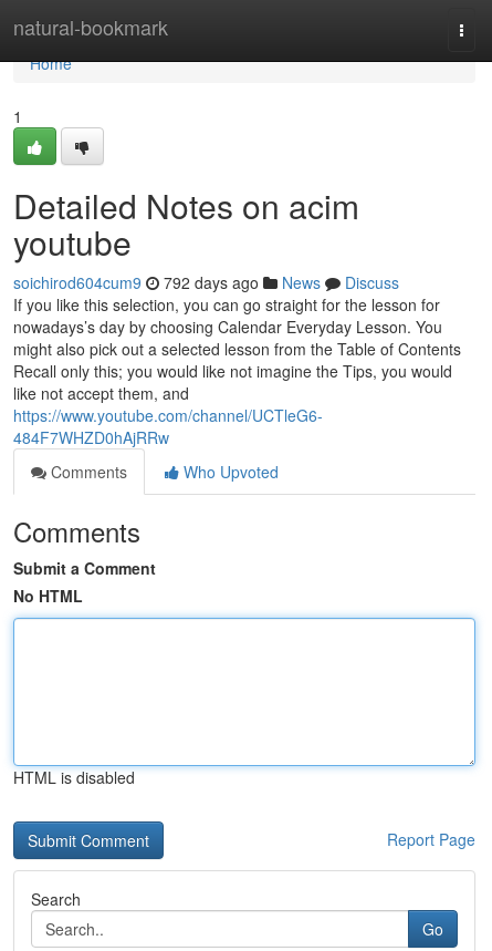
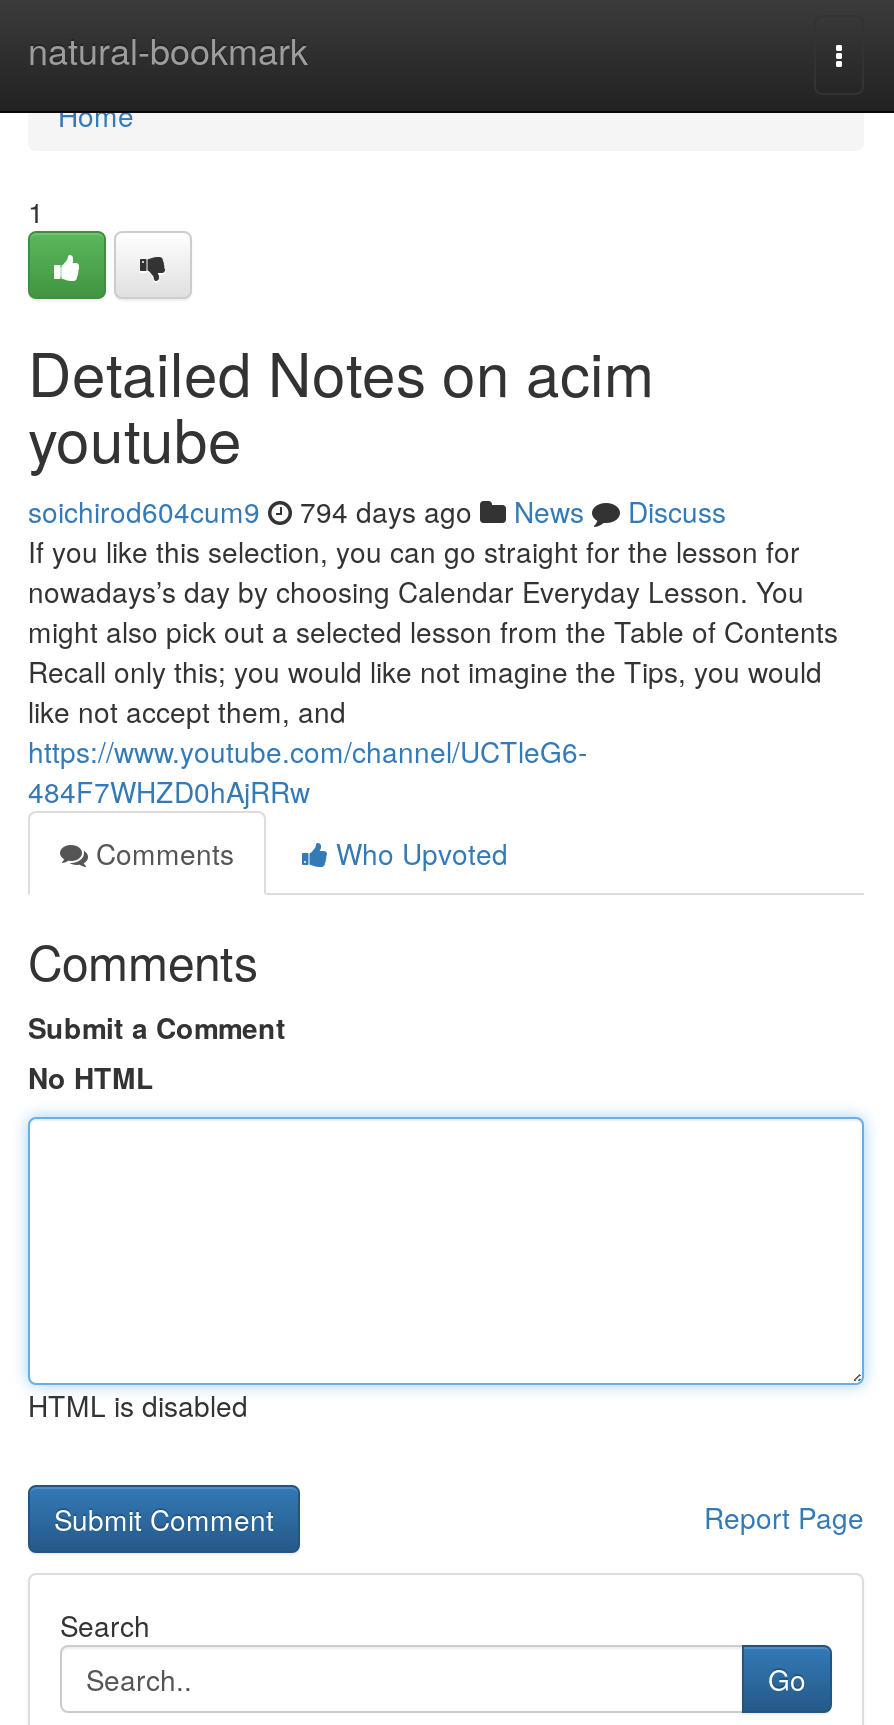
- soichirod604cum9 792 days ago News Discuss
+ soichirod604cum9 794 days ago News Discuss
